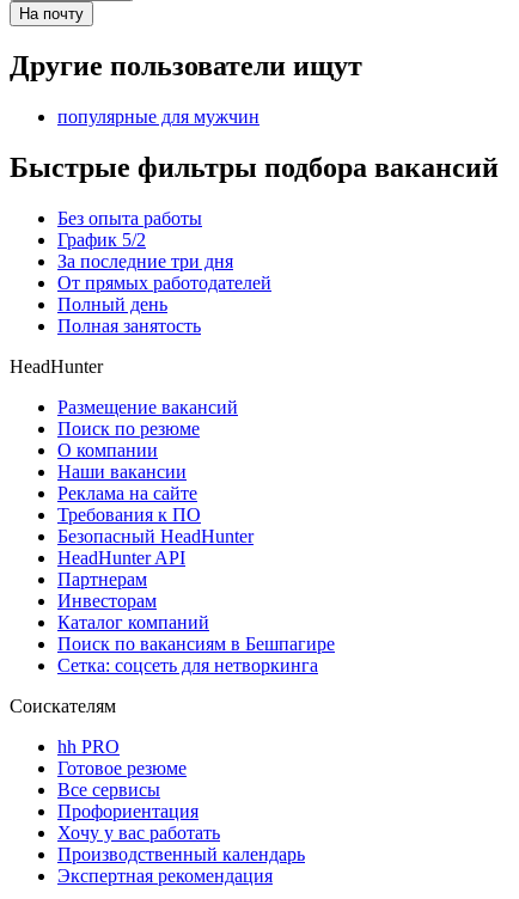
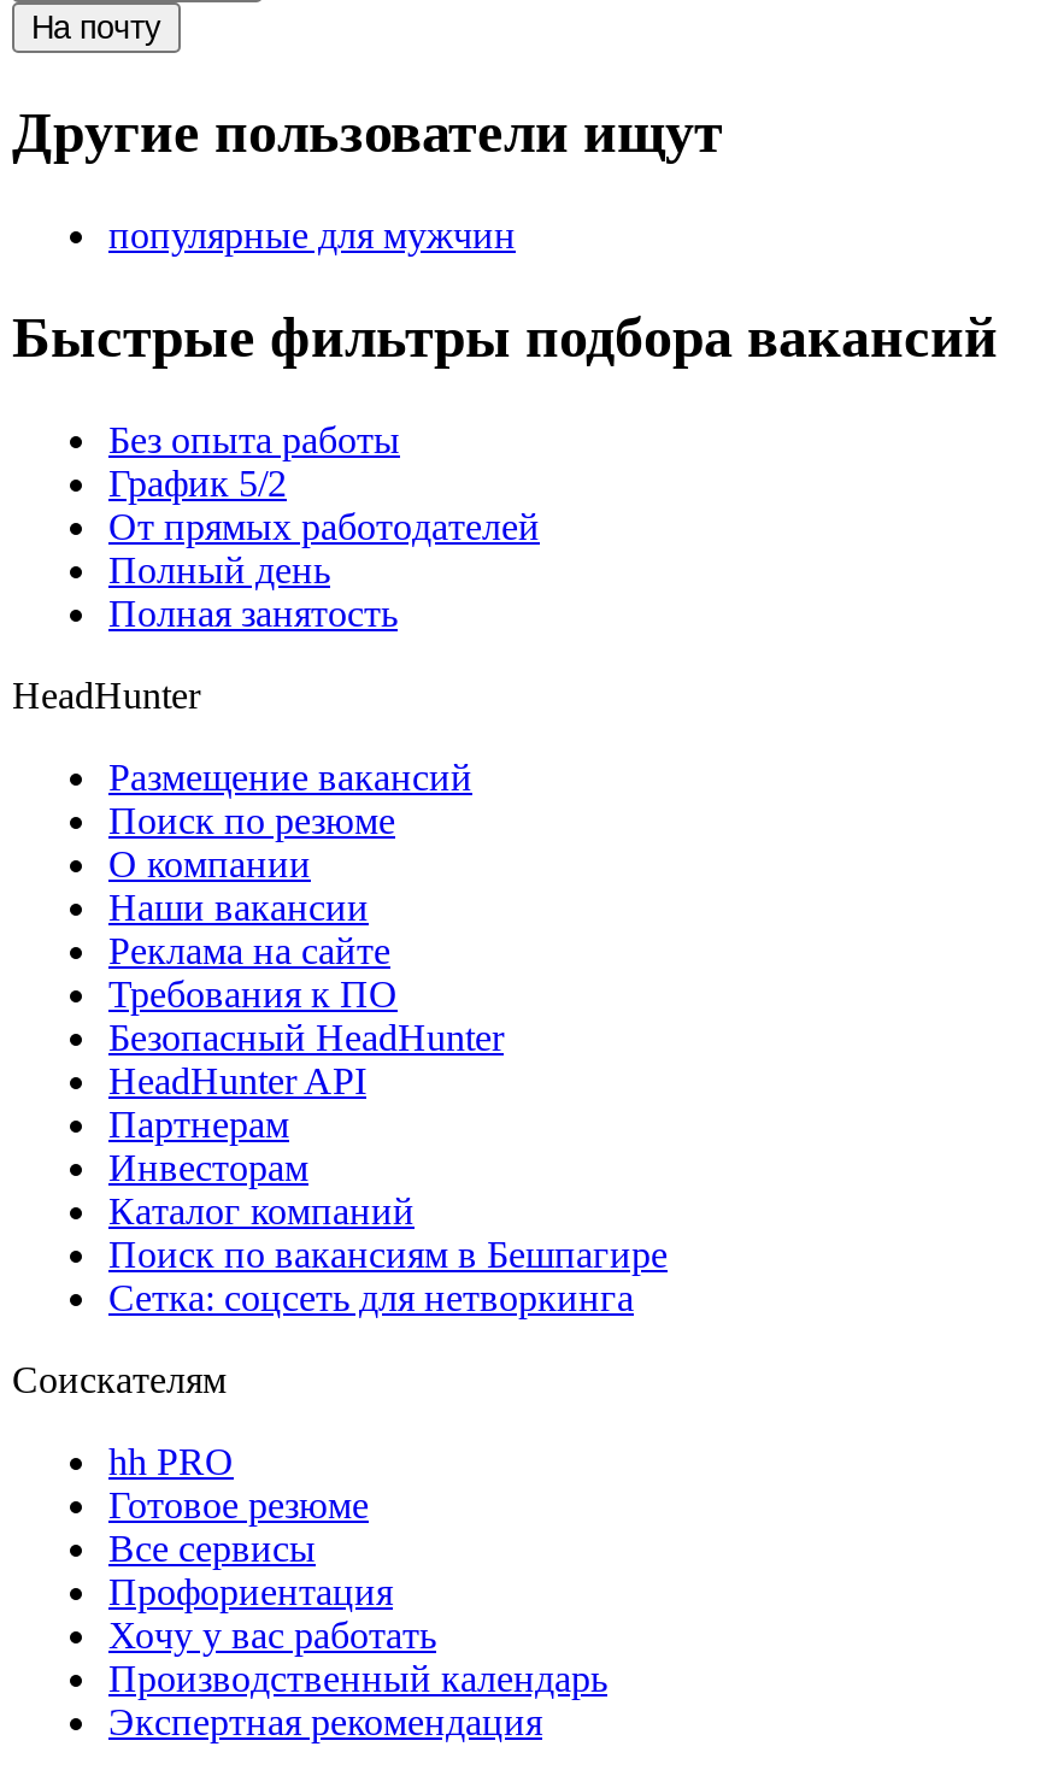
- За последние три дня
